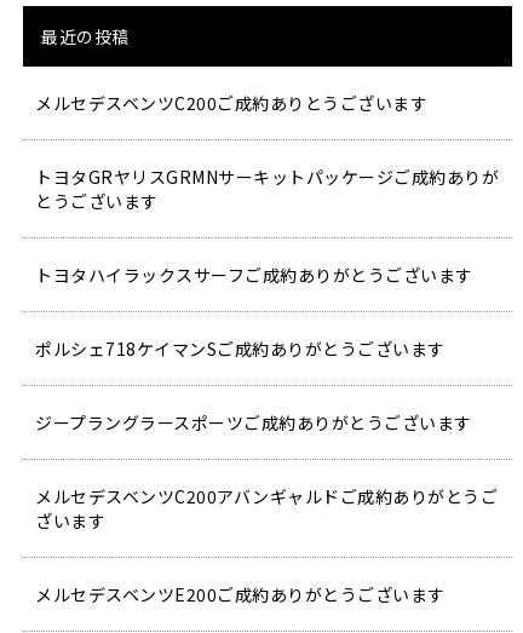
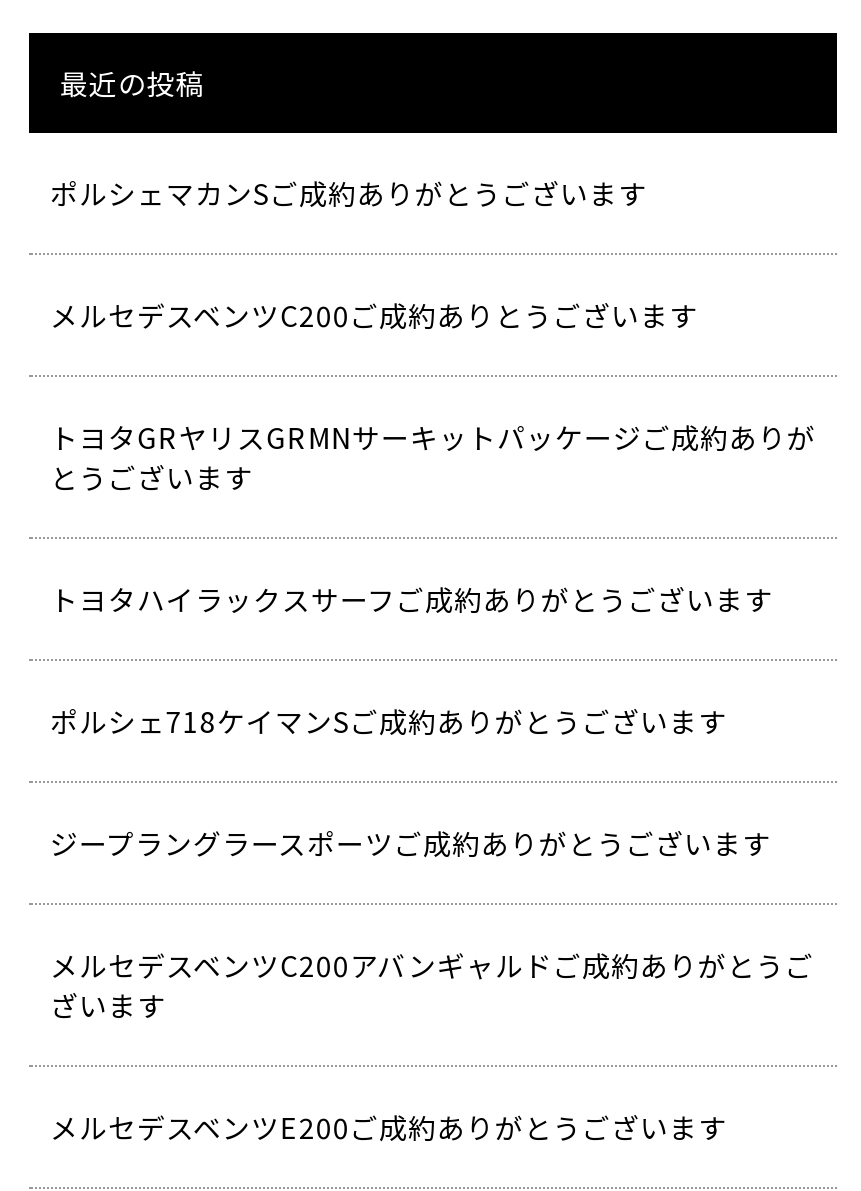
+ ポルシェマカンSご成約ありがとうございます
